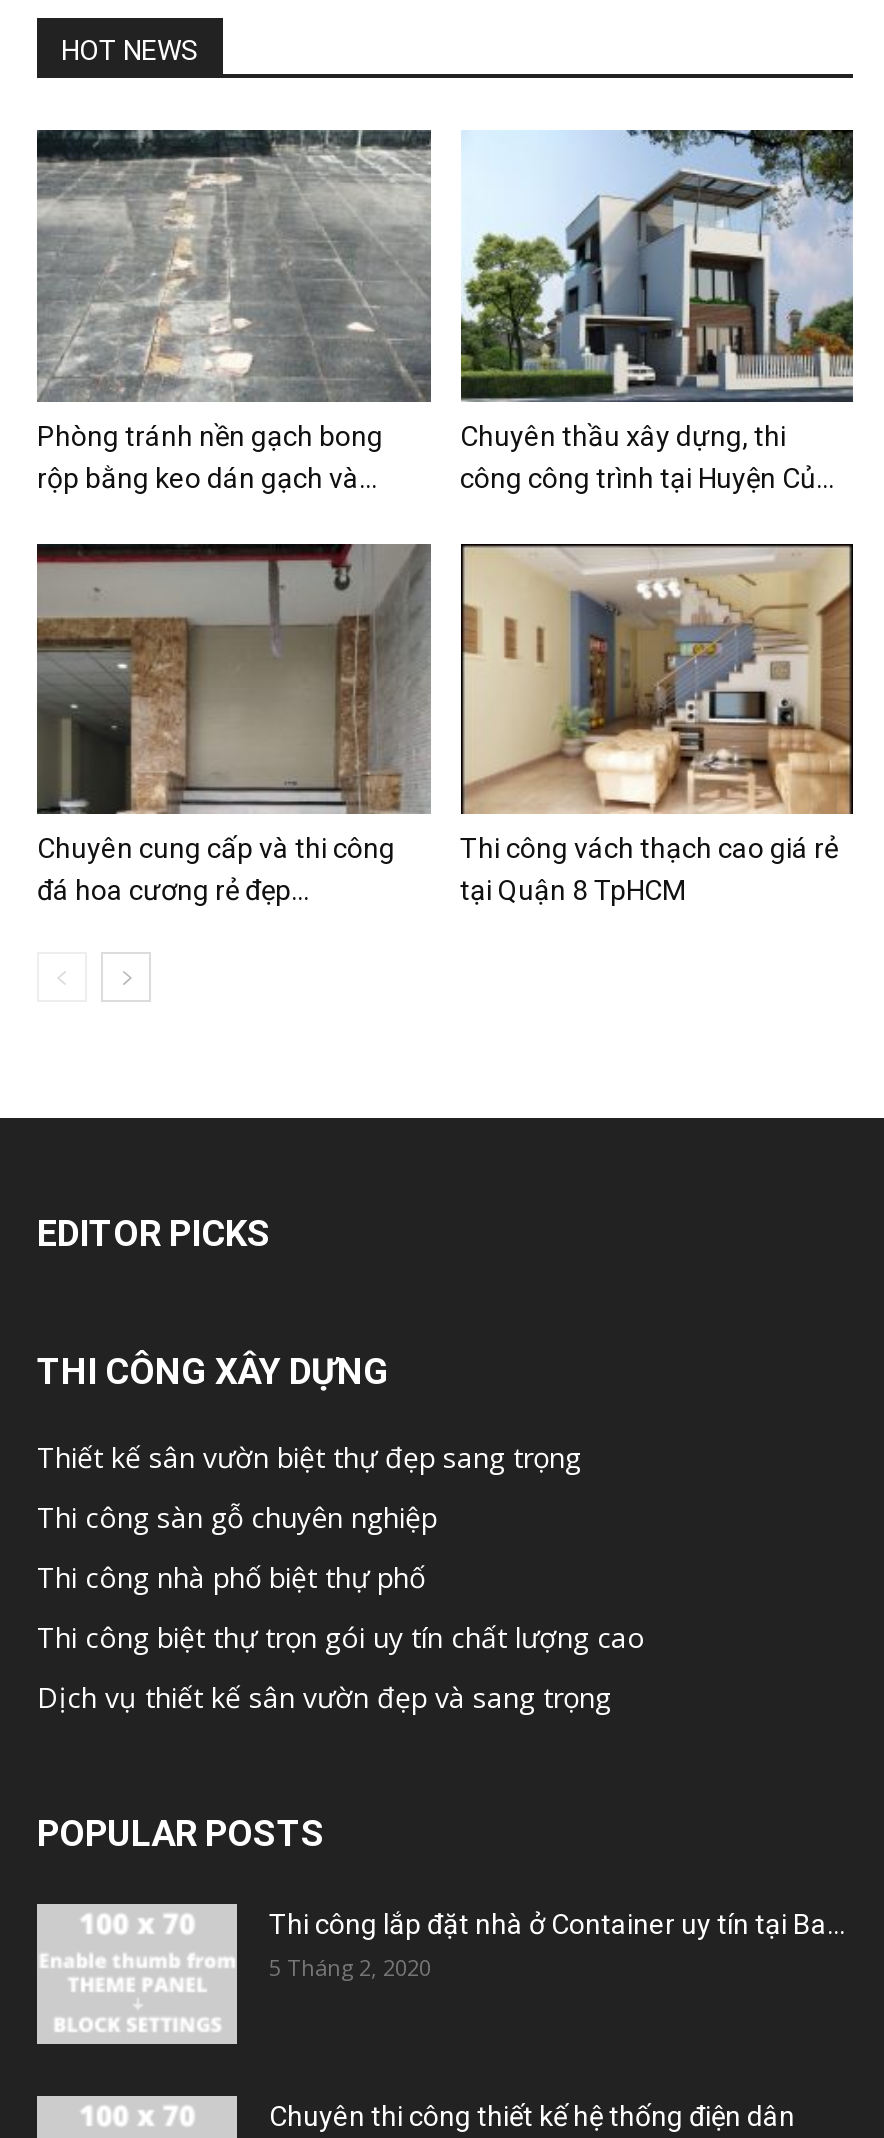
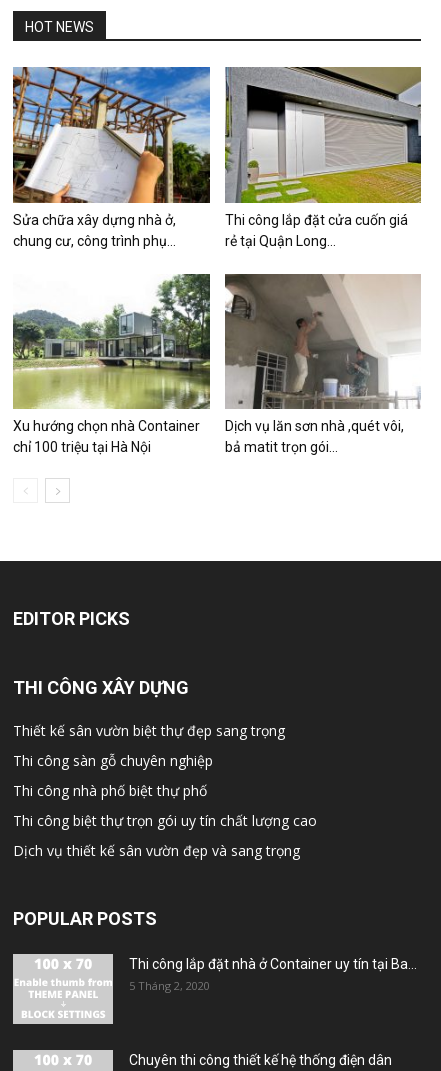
- [image]
- Phòng tránh nền gạch bong
- rộp bằng keo dán gạch và...
+ [image]
+ Sửa chữa xây dựng nhà ở,
+ chung cư, công trình phụ...

- [image]
- Chuyên thầu xây dựng, thi
- công công trình tại Huyện Củ...
+ [image]
+ Thi công lắp đặt cửa cuốn giá
+ rẻ tại Quận Long...

- [image]
- Chuyên cung cấp và thi công
- đá hoa cương rẻ đẹp...
+ [image]
+ Xu hướng chọn nhà Container
+ chỉ 100 triệu tại Hà Nội

- [image]
- Thi công vách thạch cao giá rẻ
- tại Quận 8 TpHCM
+ [image]
+ Dịch vụ lăn sơn nhà ,quét vôi,
+ bả matit trọn gói...
